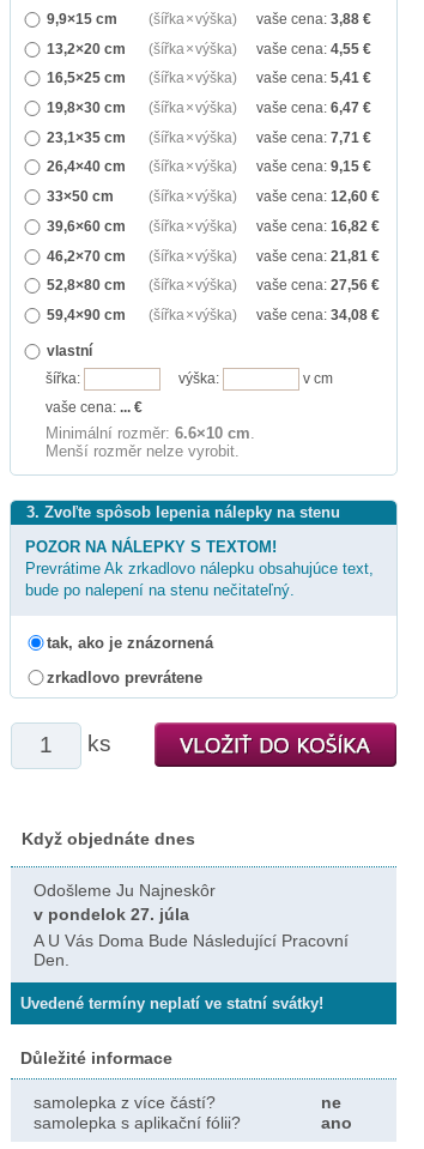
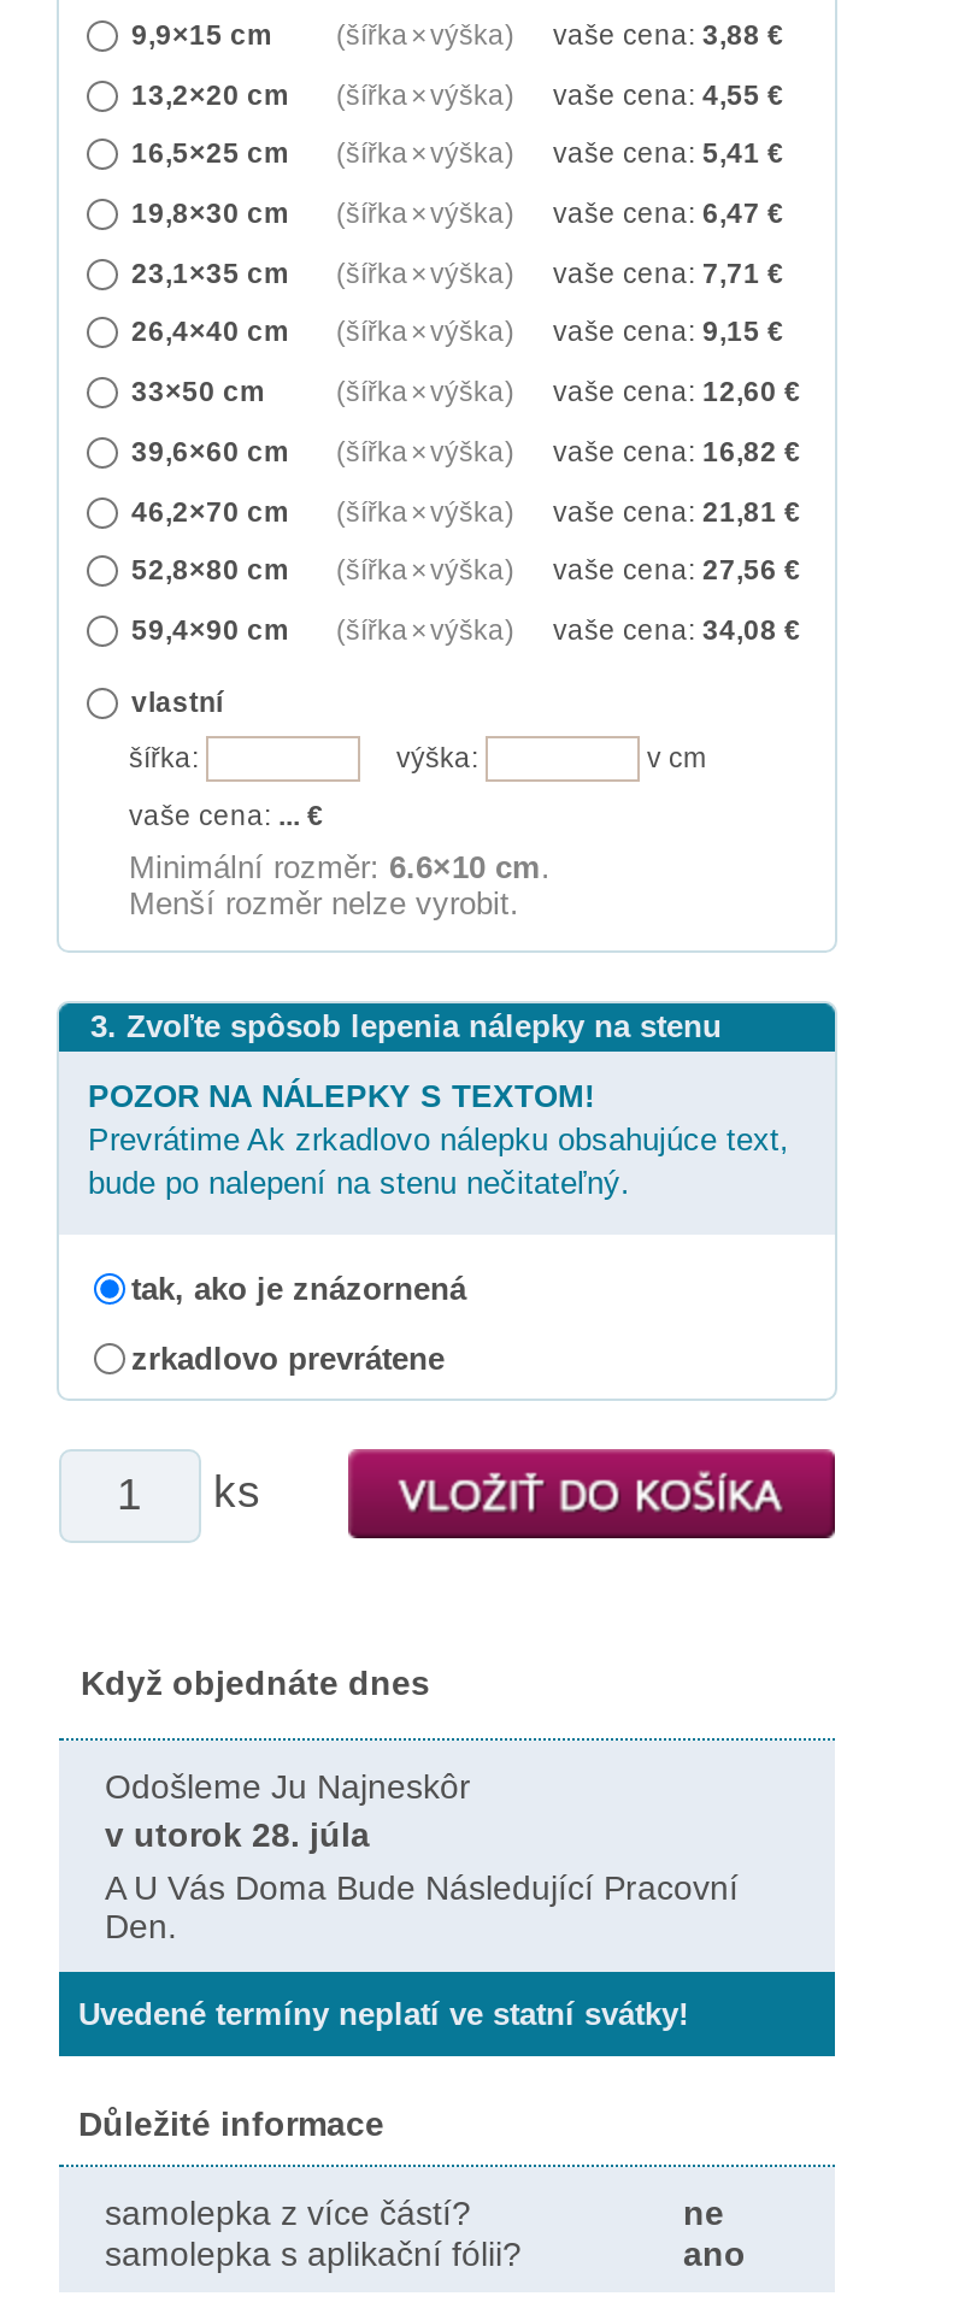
- v pondelok 27. júla
+ v utorok 28. júla
